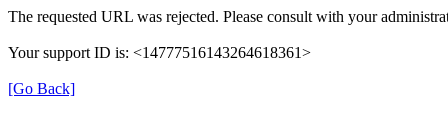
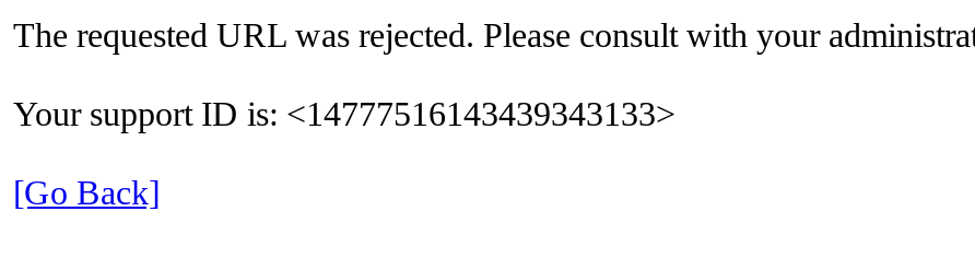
- Your support ID is: <14777516143264618361>
+ Your support ID is: <14777516143439343133>
